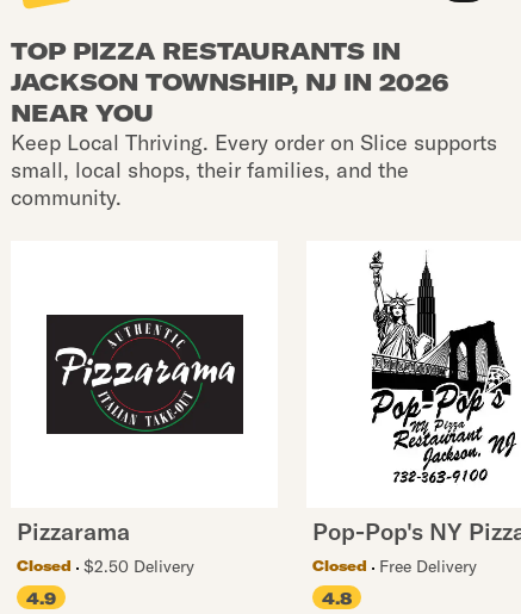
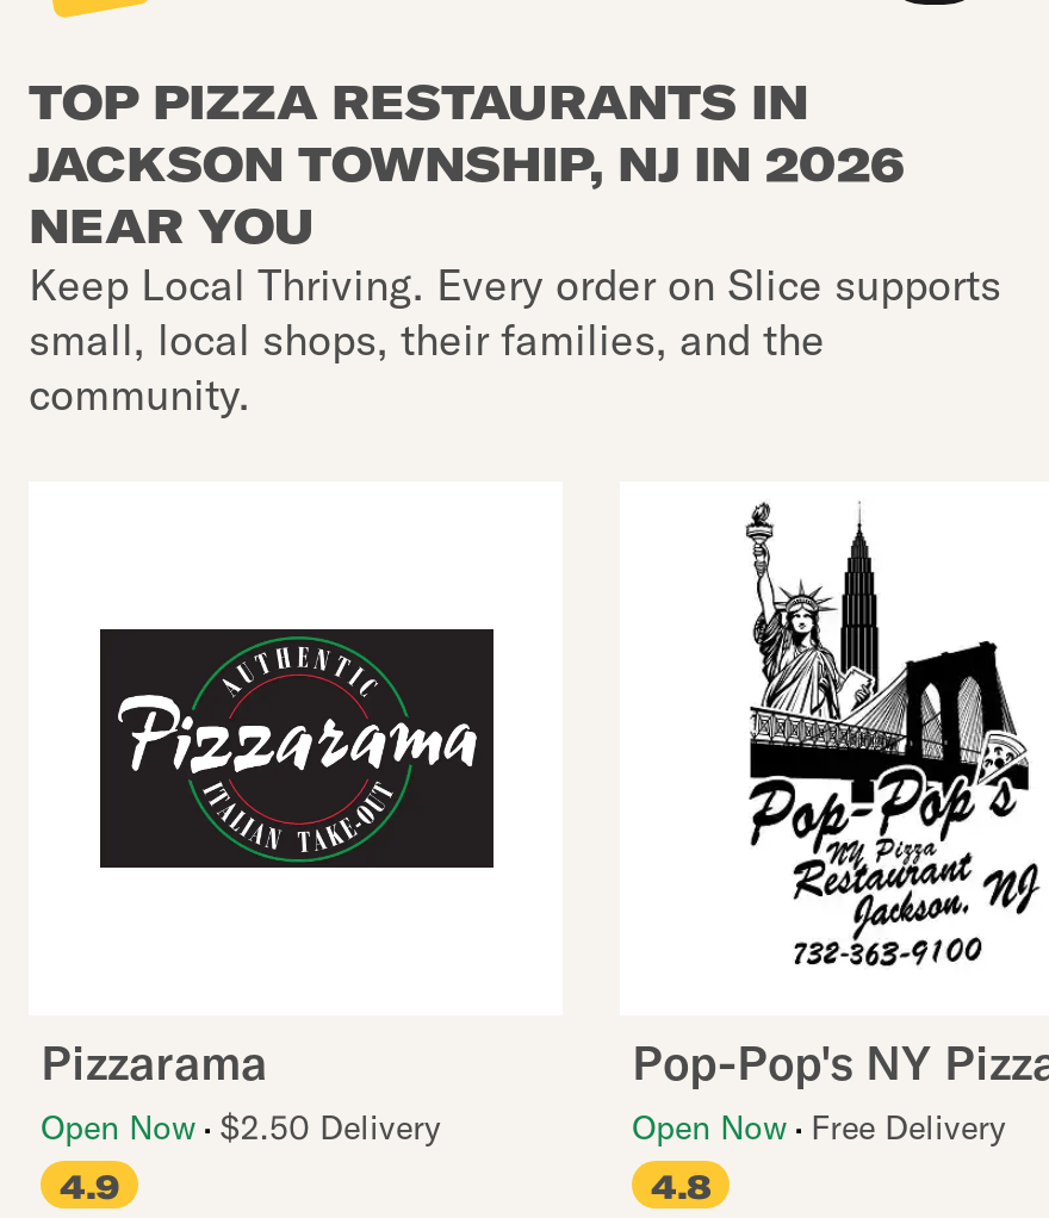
- Closed
- $2.50 Delivery
+ Open Now $2.50 Delivery

- Closed
- Free Delivery
+ Open Now Free Delivery
